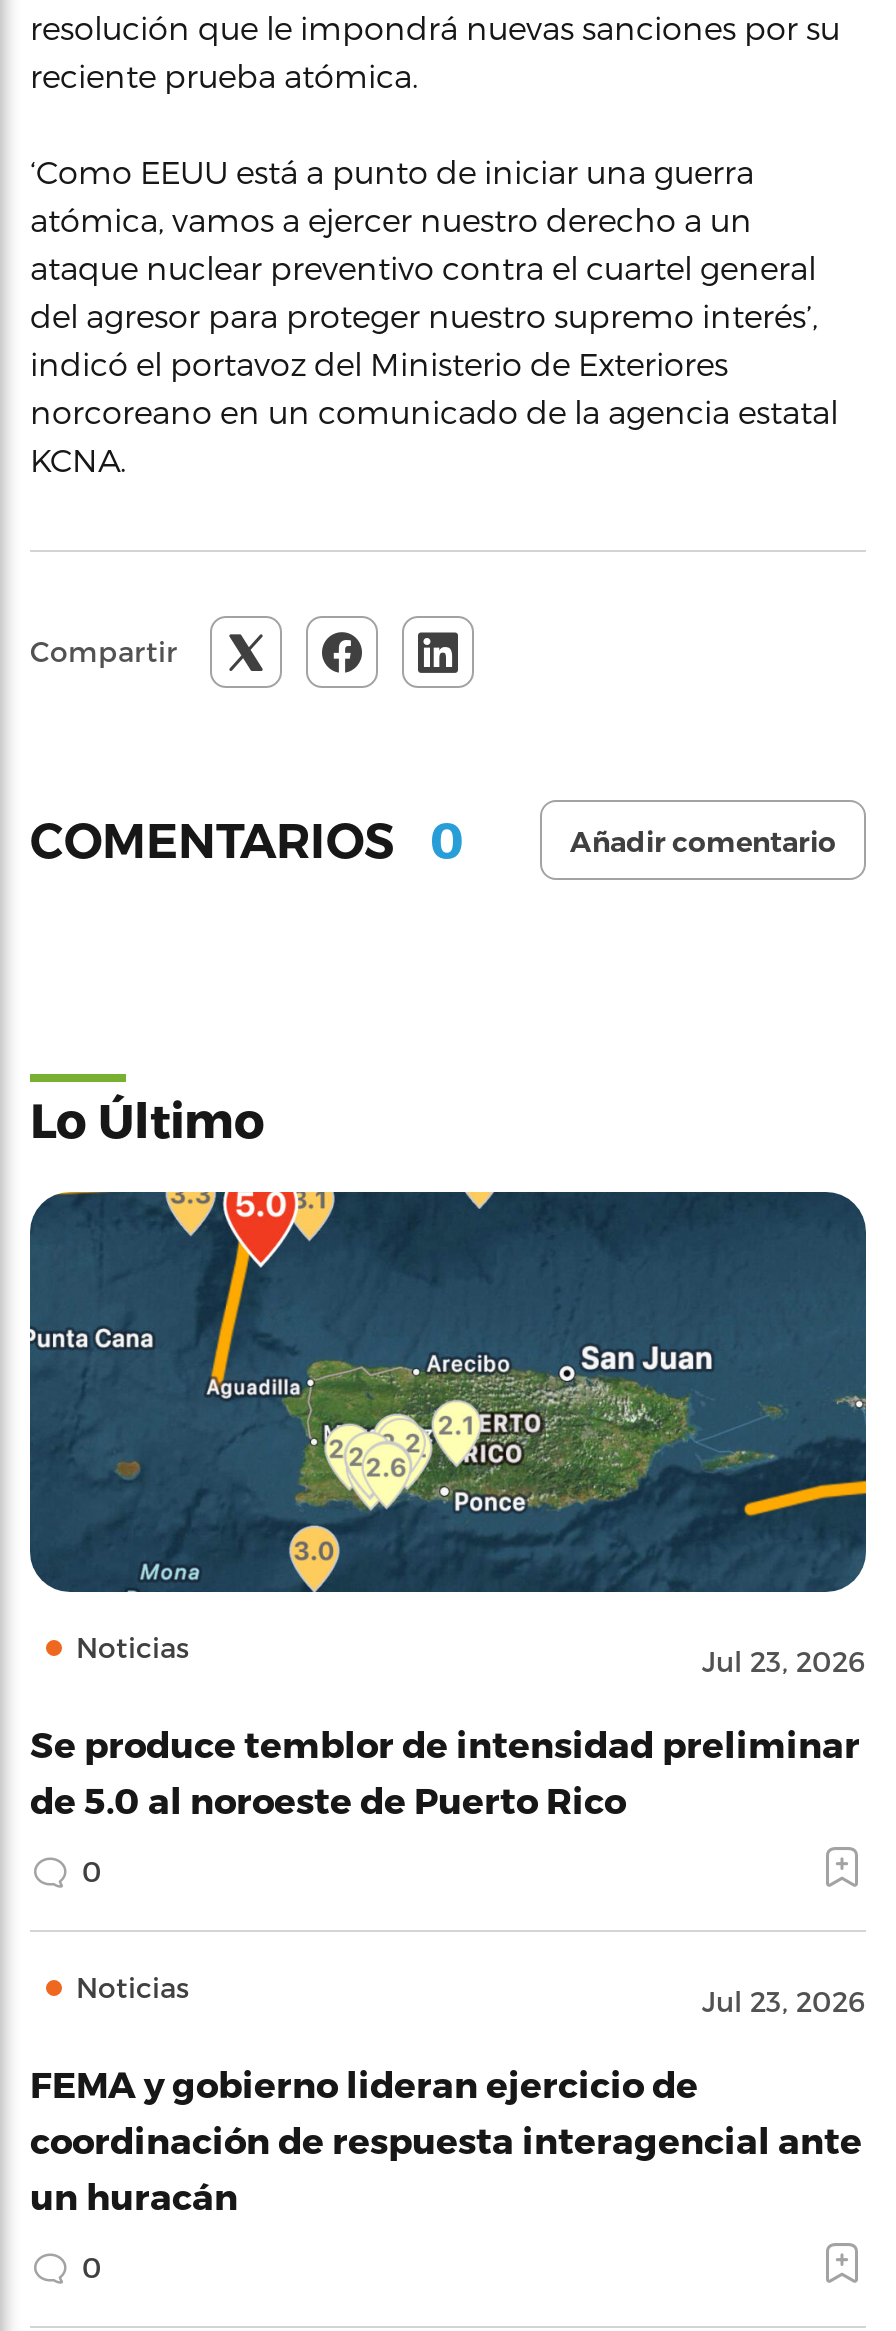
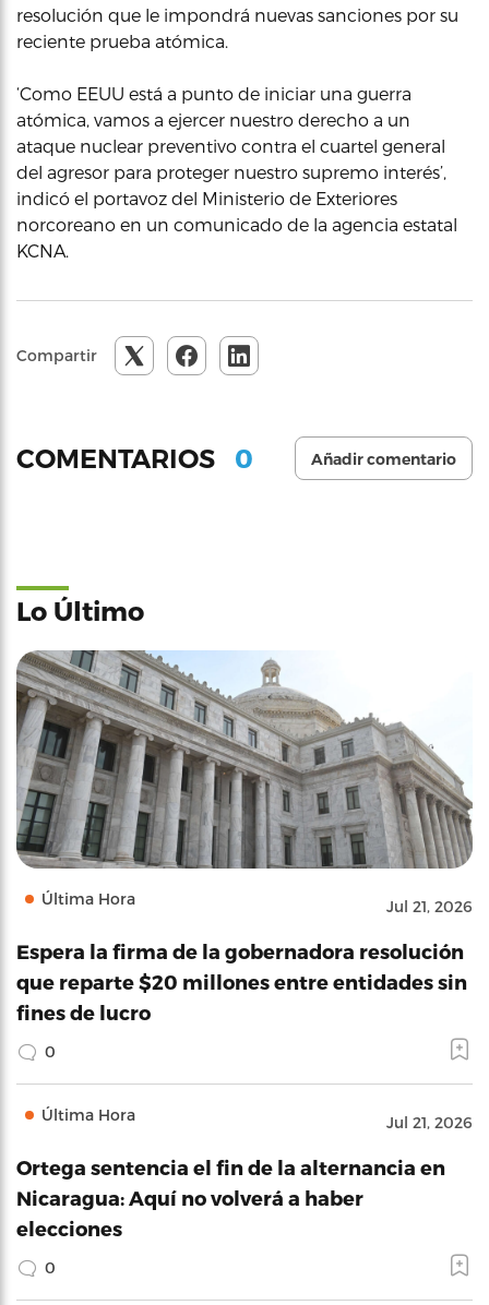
- [image]
- Noticias
- Jul 23, 2026
+ [image]
+ Última Hora
+ Jul 21, 2026

- Se produce temblor de intensidad preliminar
- de 5.0 al noroeste de Puerto Rico
+ Espera la firma de la gobernadora resolución
+ que reparte $20 millones entre entidades sin
+ fines de lucro

- Noticias
- Jul 23, 2026
+ Última Hora
+ Jul 21, 2026

- FEMA y gobierno lideran ejercicio de
- coordinación de respuesta interagencial ante
- un huracán
+ Ortega sentencia el fin de la alternancia en
+ Nicaragua: Aquí no volverá a haber
+ elecciones
